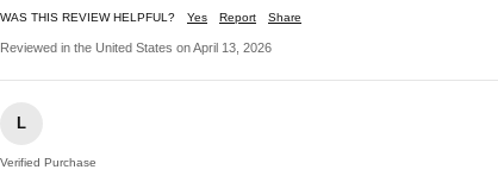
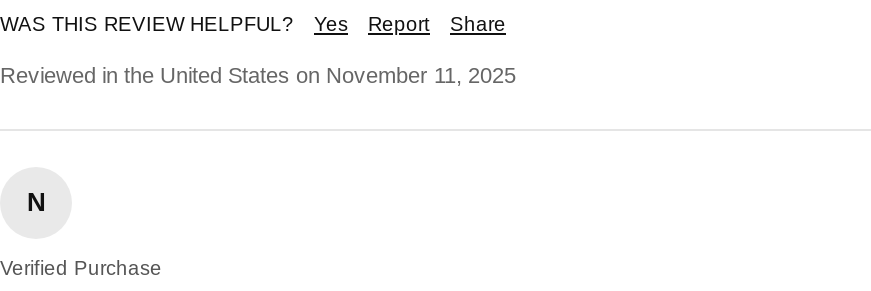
- Reviewed in the United States on April 13, 2026
+ Reviewed in the United States on November 11, 2025

- L
+ N
